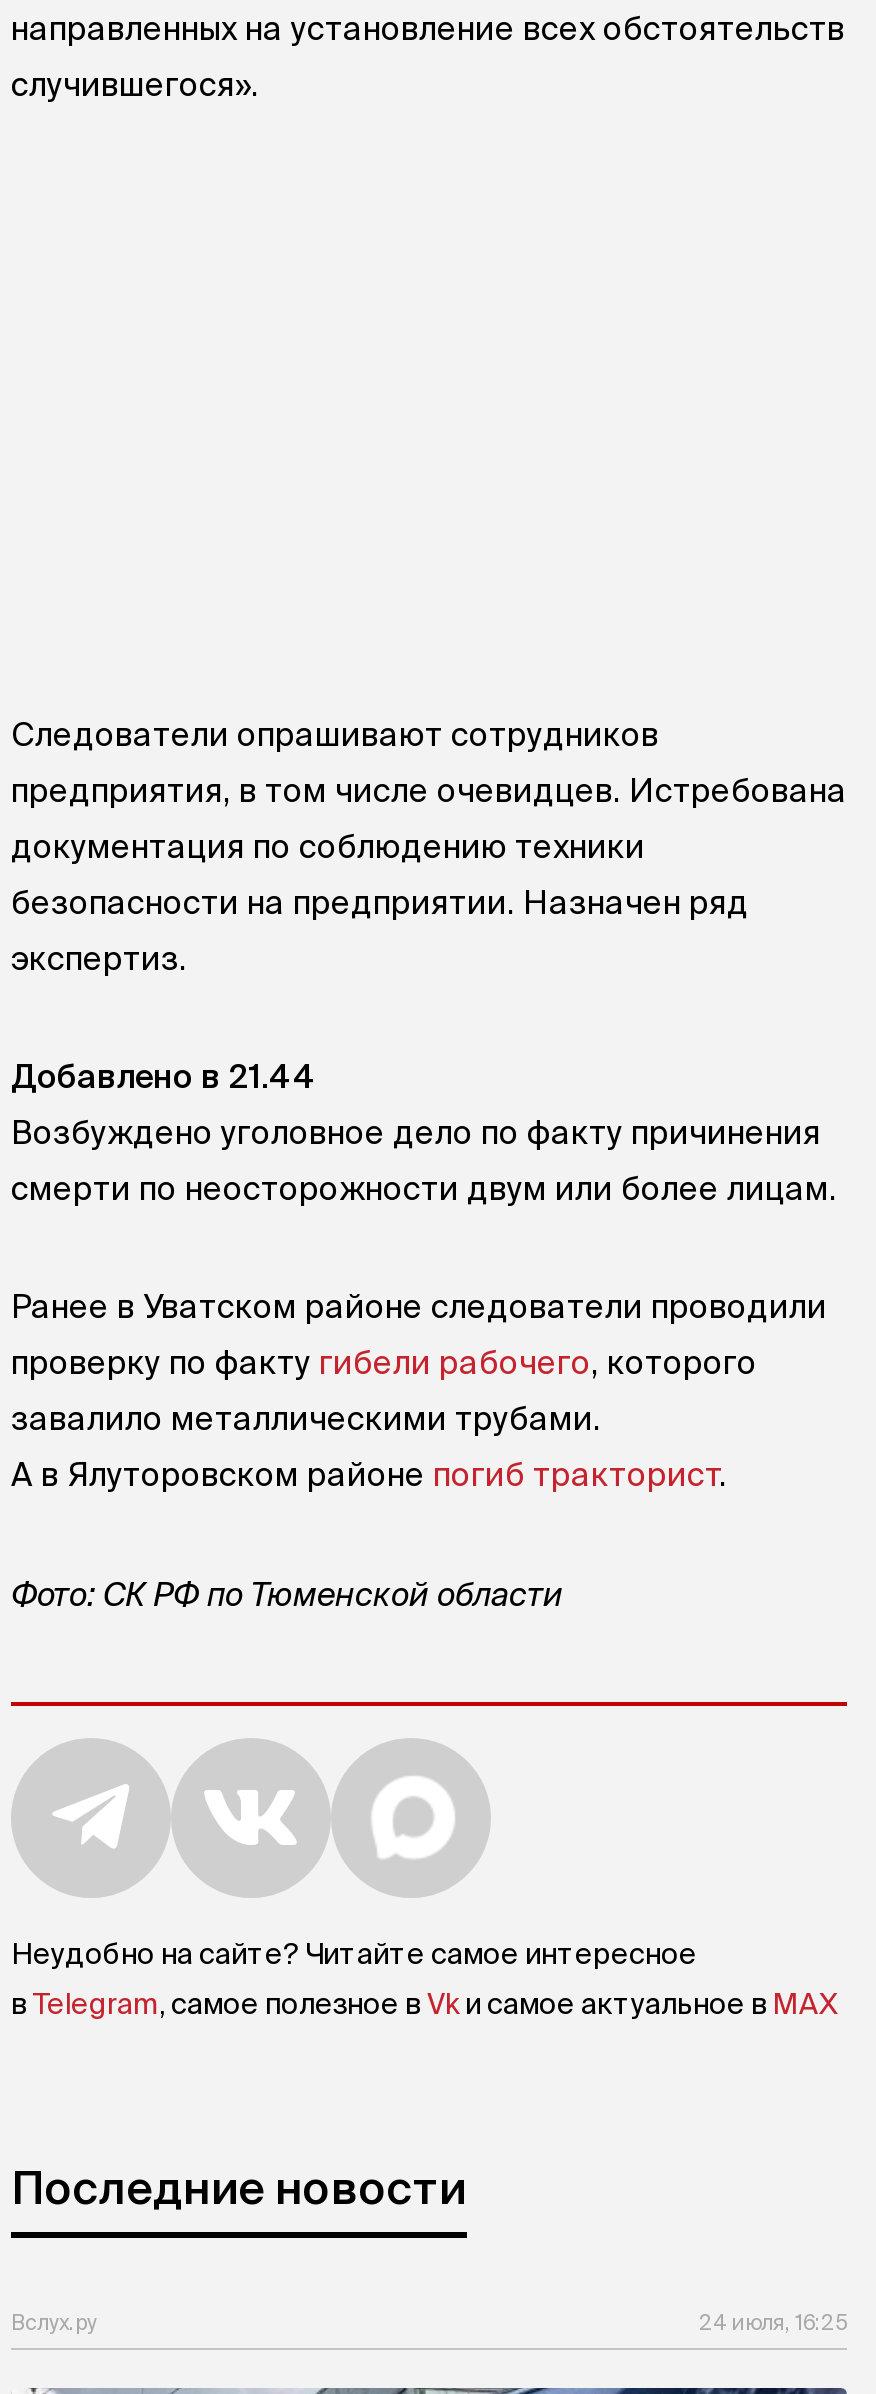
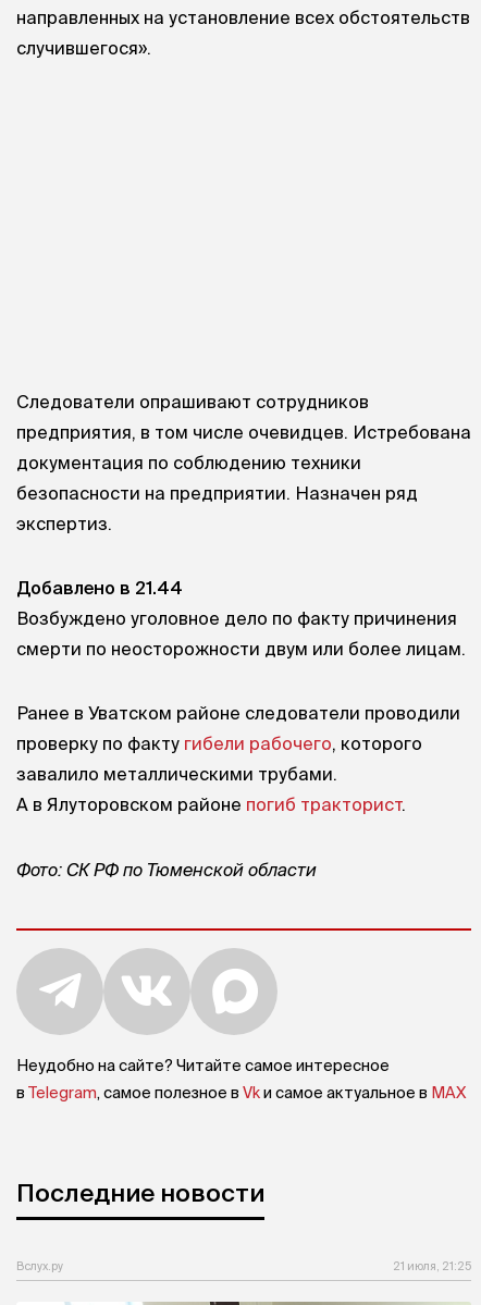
- 24 июля, 16:25
+ 21 июля, 21:25
